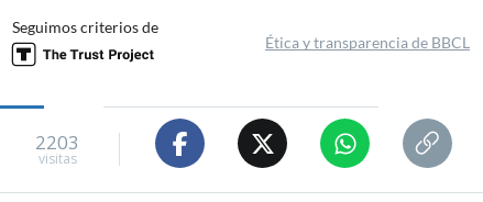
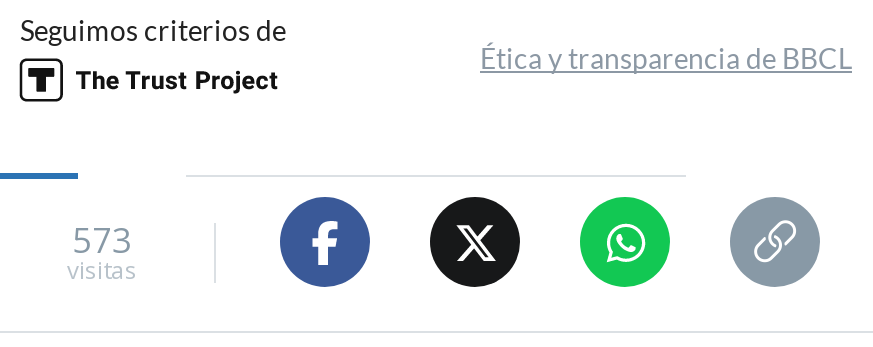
- 2203
+ 573
